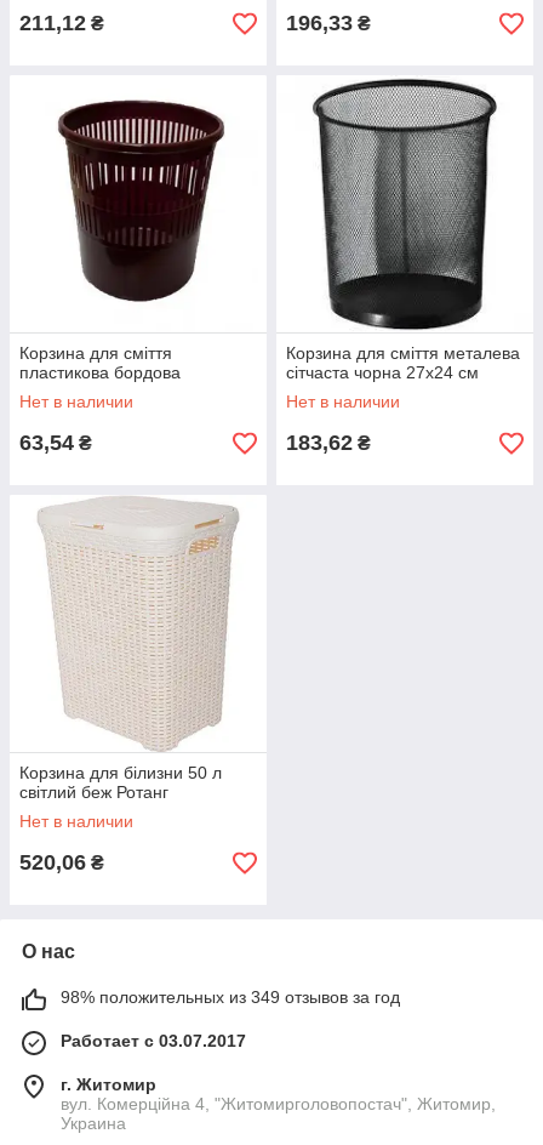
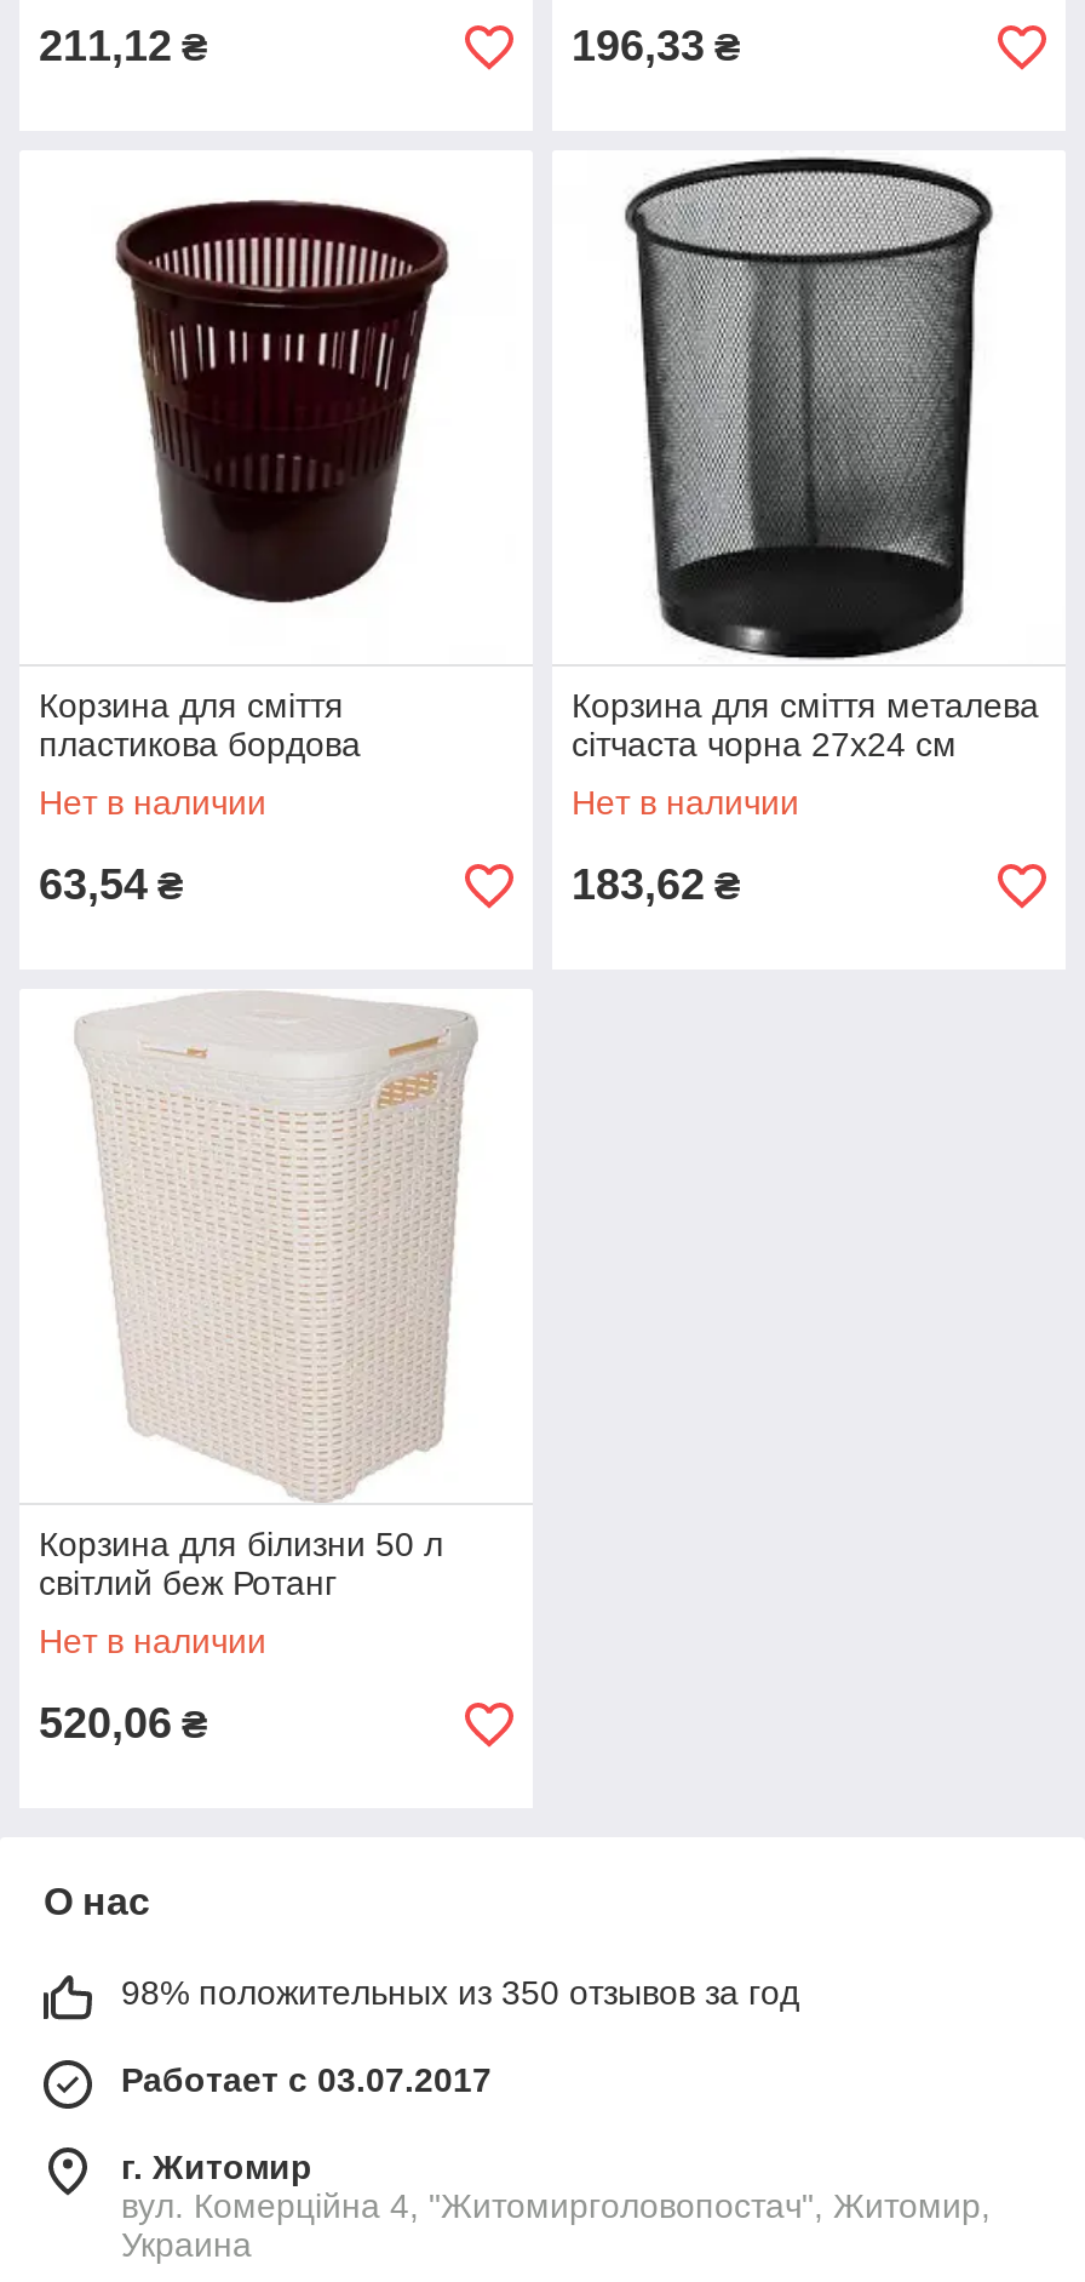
- 98% положительных из 349 отзывов за год
+ 98% положительных из 350 отзывов за год
